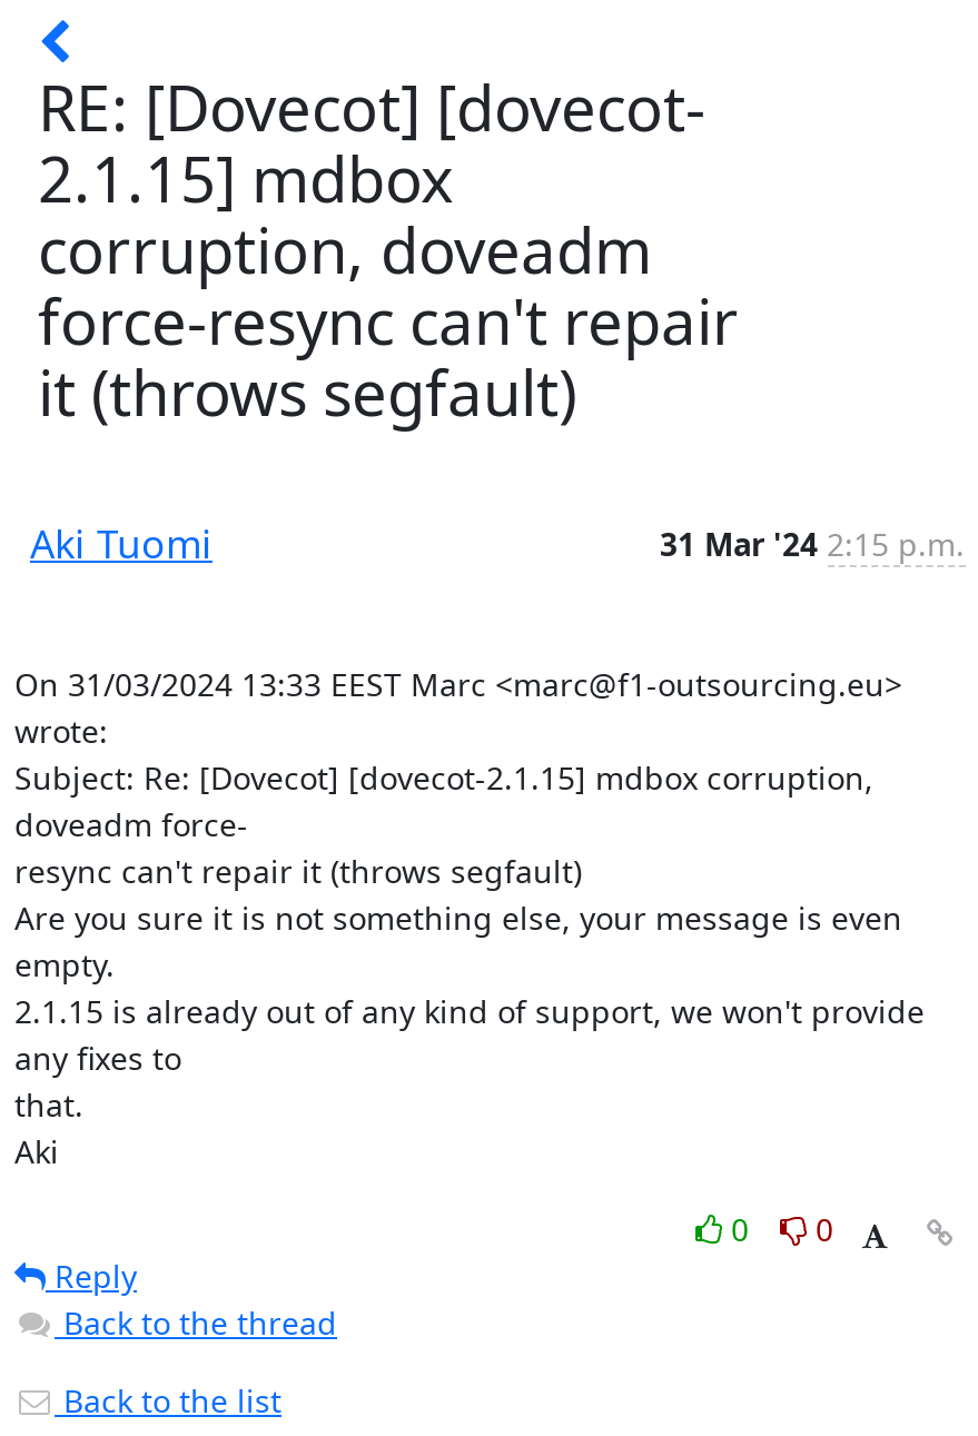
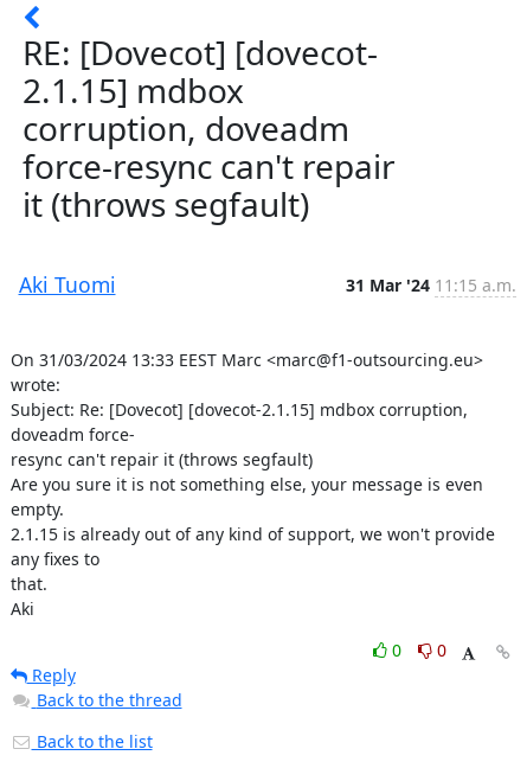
- 31 Mar '24 2:15 p.m.
+ 31 Mar '24 11:15 a.m.
